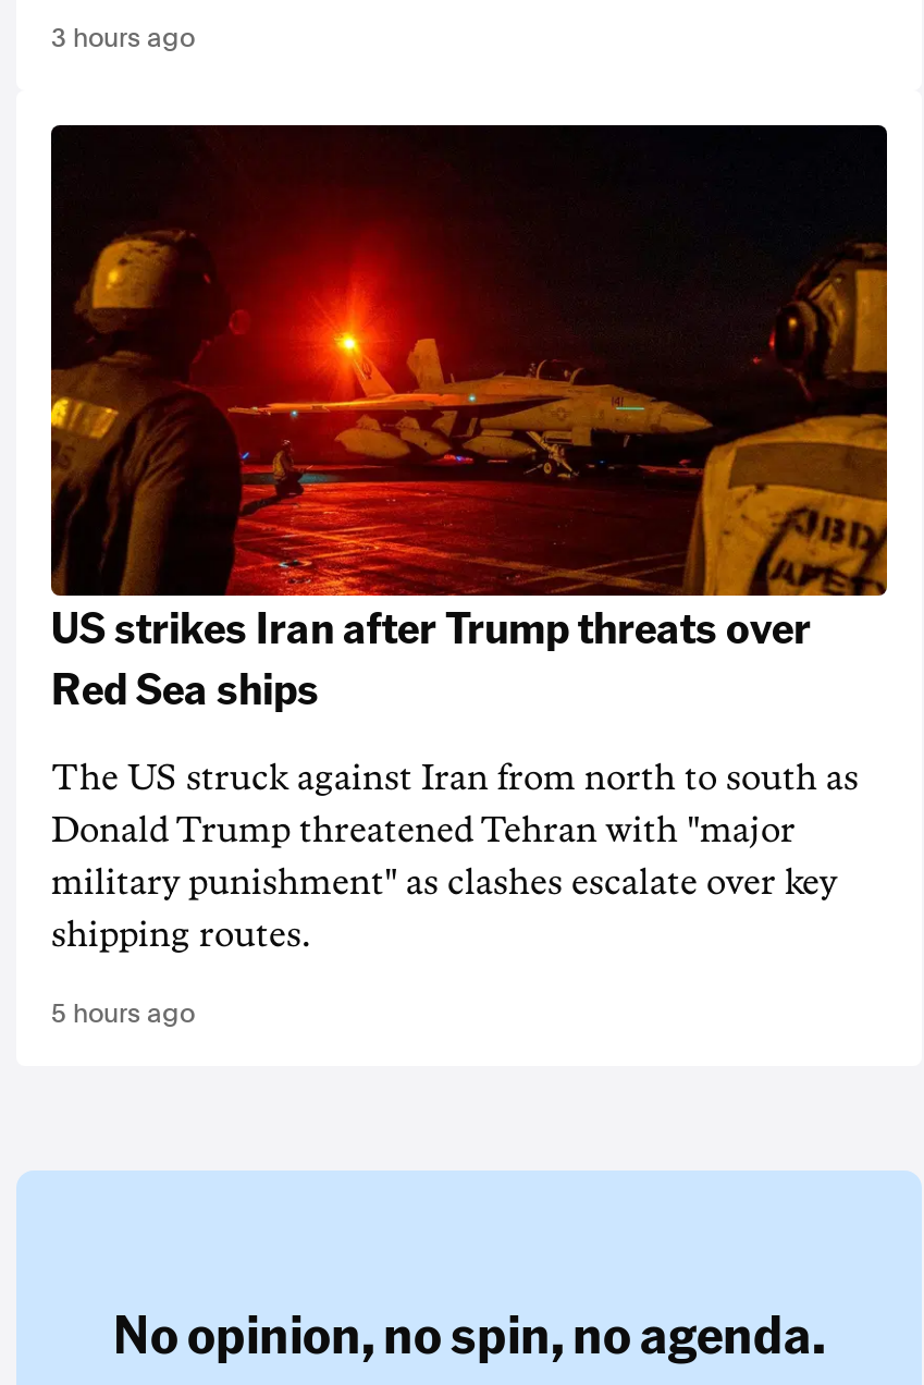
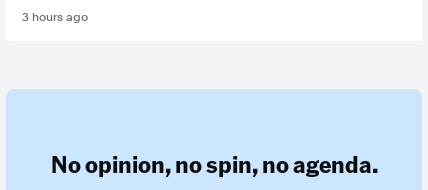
- [image]
- US strikes Iran after Trump threats over
- Red Sea ships
- The US struck against Iran from north to south as
- Donald Trump threatened Tehran with "major
- military punishment" as clashes escalate over key
- shipping routes.
- 5 hours ago
